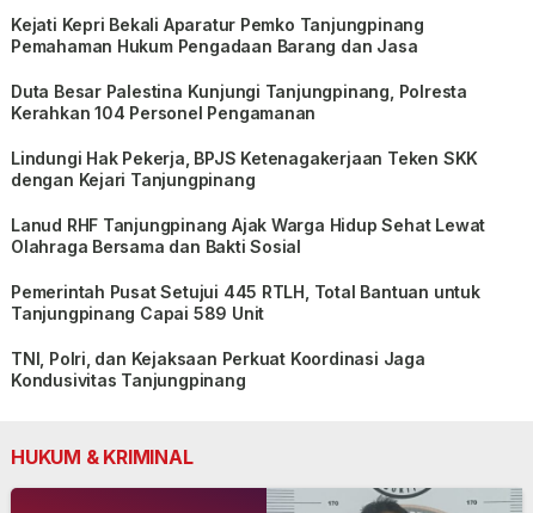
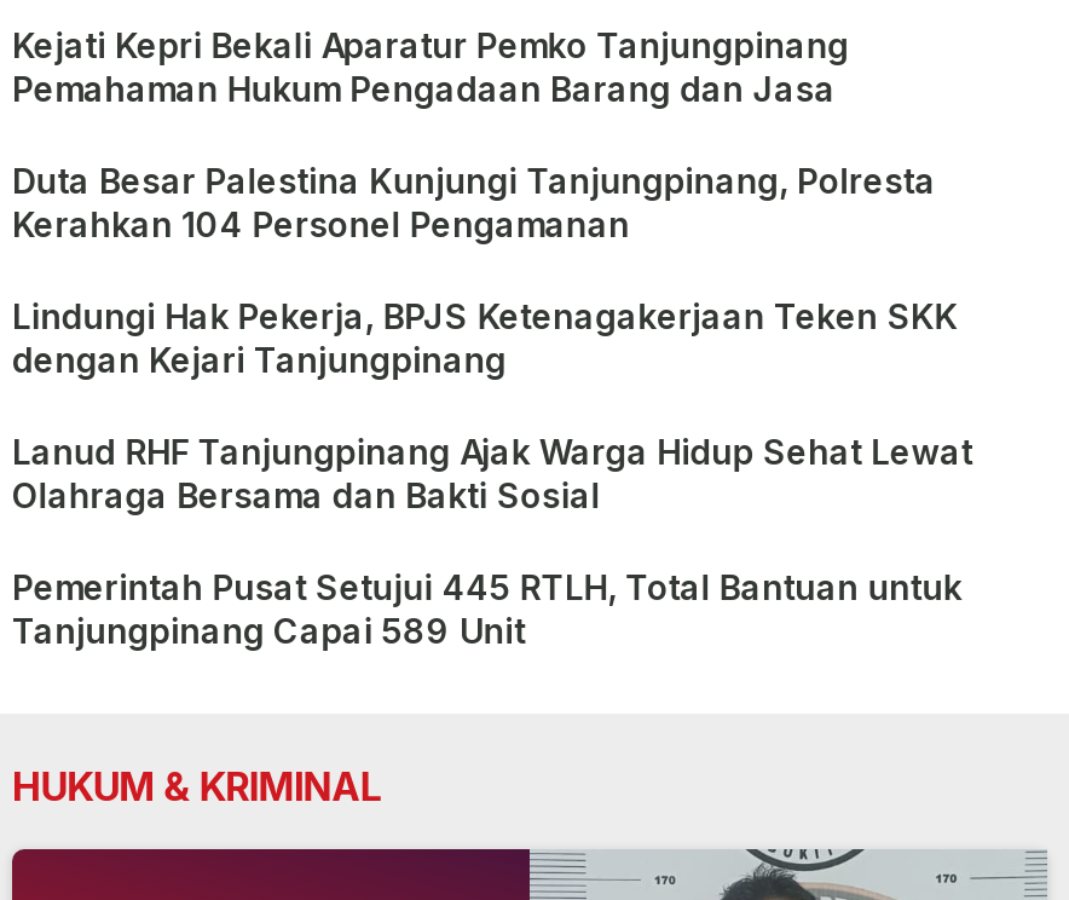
- TNI, Polri, dan Kejaksaan Perkuat Koordinasi Jaga
- Kondusivitas Tanjungpinang
